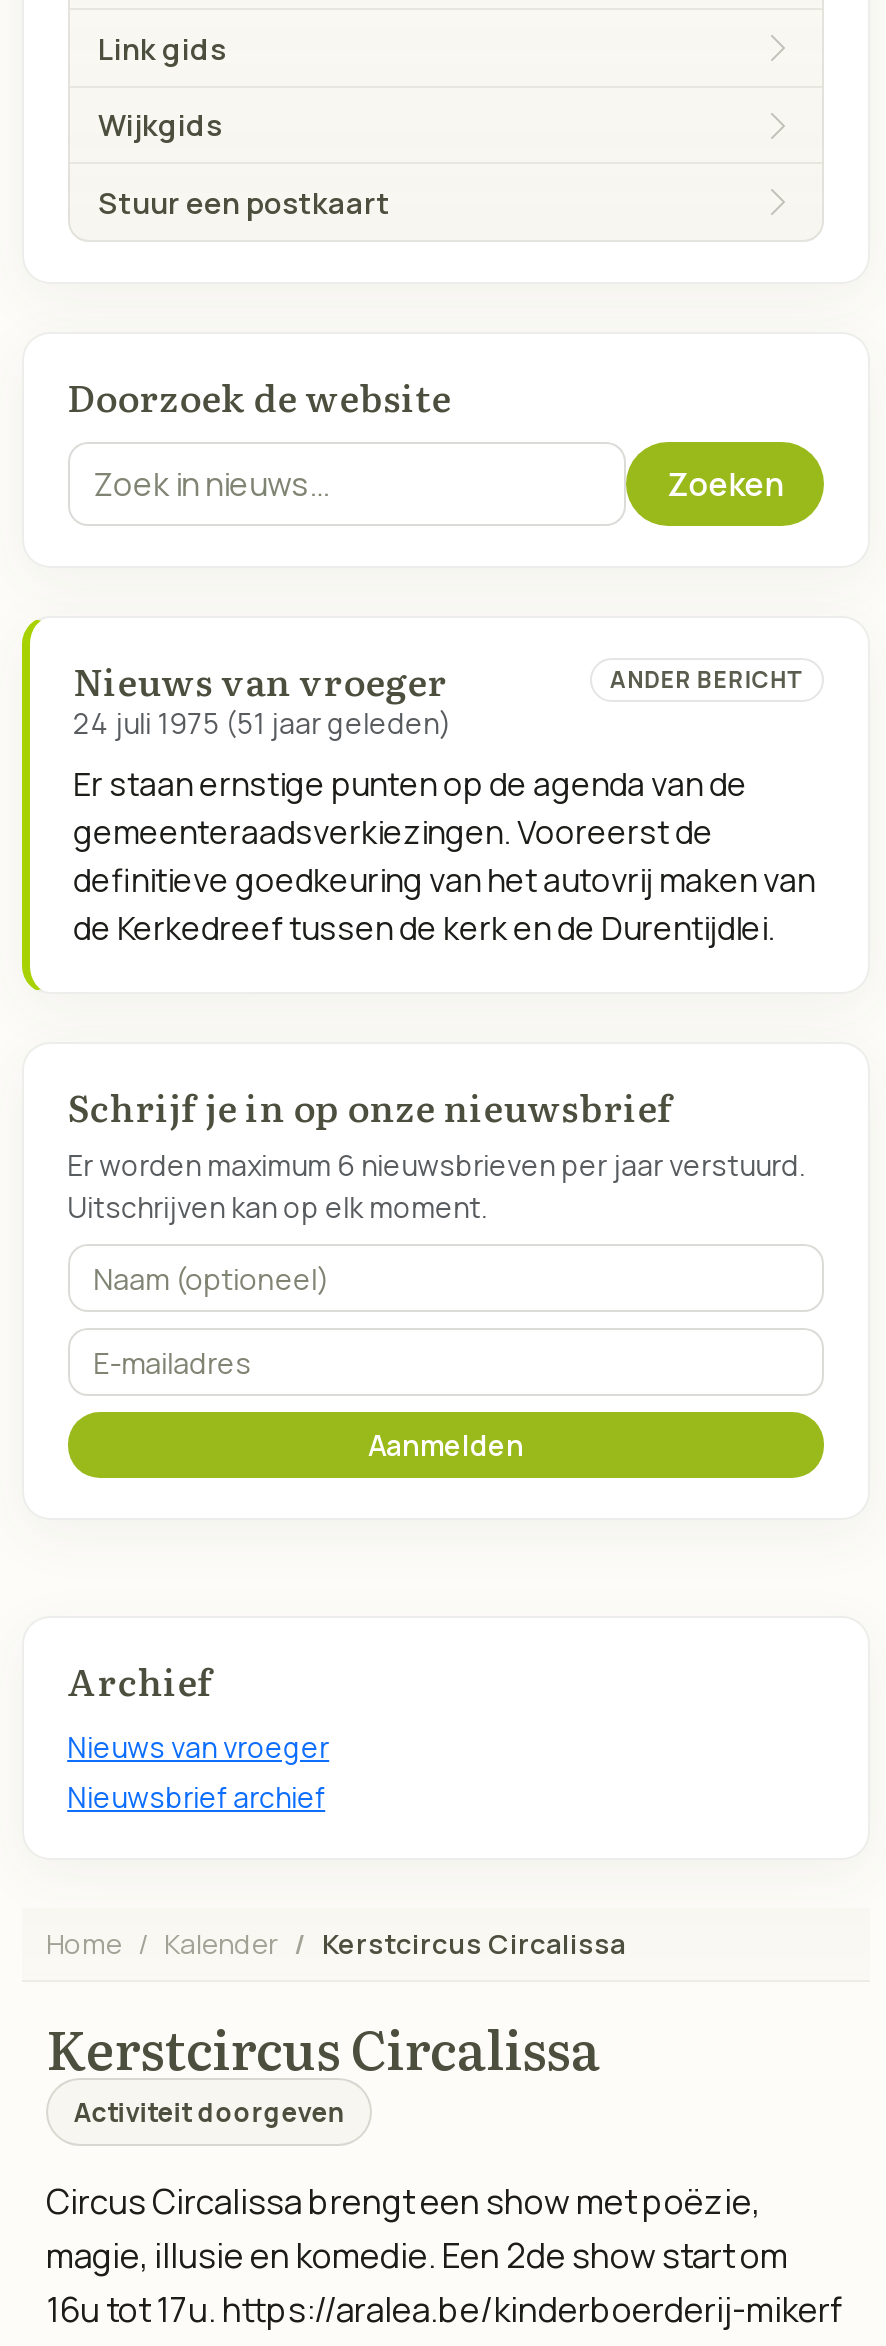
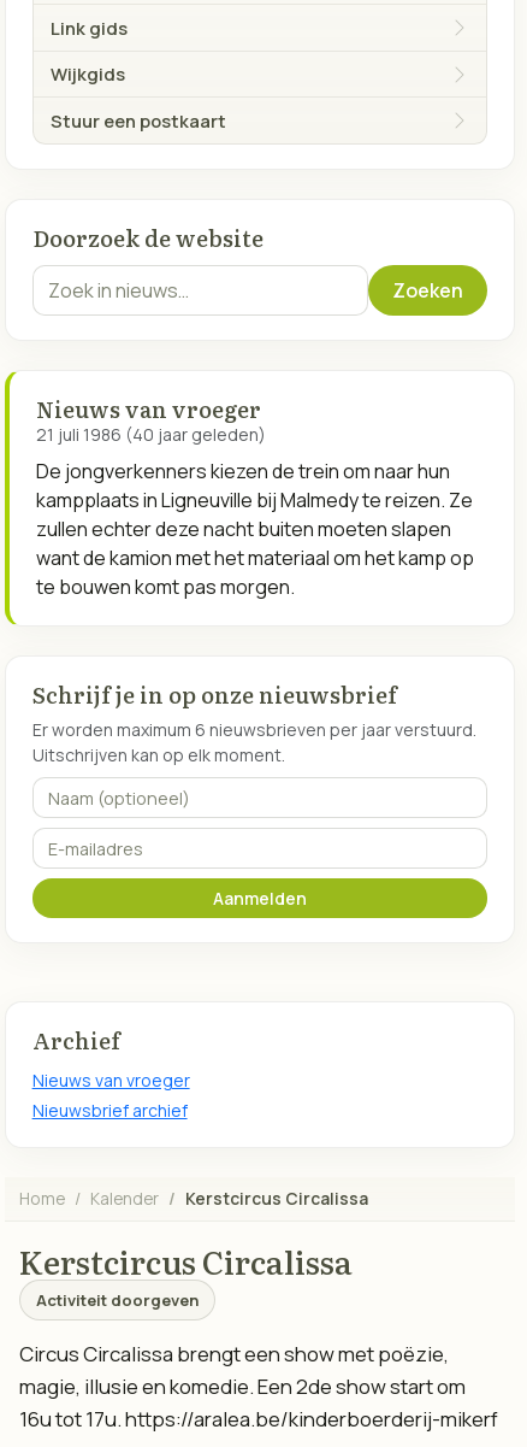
- ANDER BERICHT
- 24 juli 1975 (51 jaar geleden)
+ 21 juli 1986 (40 jaar geleden)

- Er staan ernstige punten op de agenda van de
- gemeenteraadsverkiezingen. Vooreerst de
- definitieve goedkeuring van het autovrij maken van
- de Kerkedreef tussen de kerk en de Durentijdlei.
+ De jongverkenners kiezen de trein om naar hun
+ kampplaats in Ligneuville bij Malmedy te reizen. Ze
+ zullen echter deze nacht buiten moeten slapen
+ want de kamion met het materiaal om het kamp op
+ te bouwen komt pas morgen.
